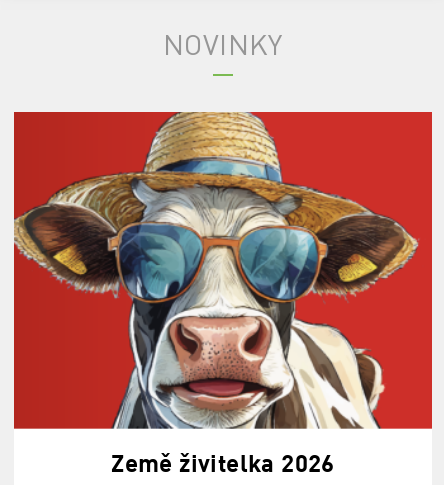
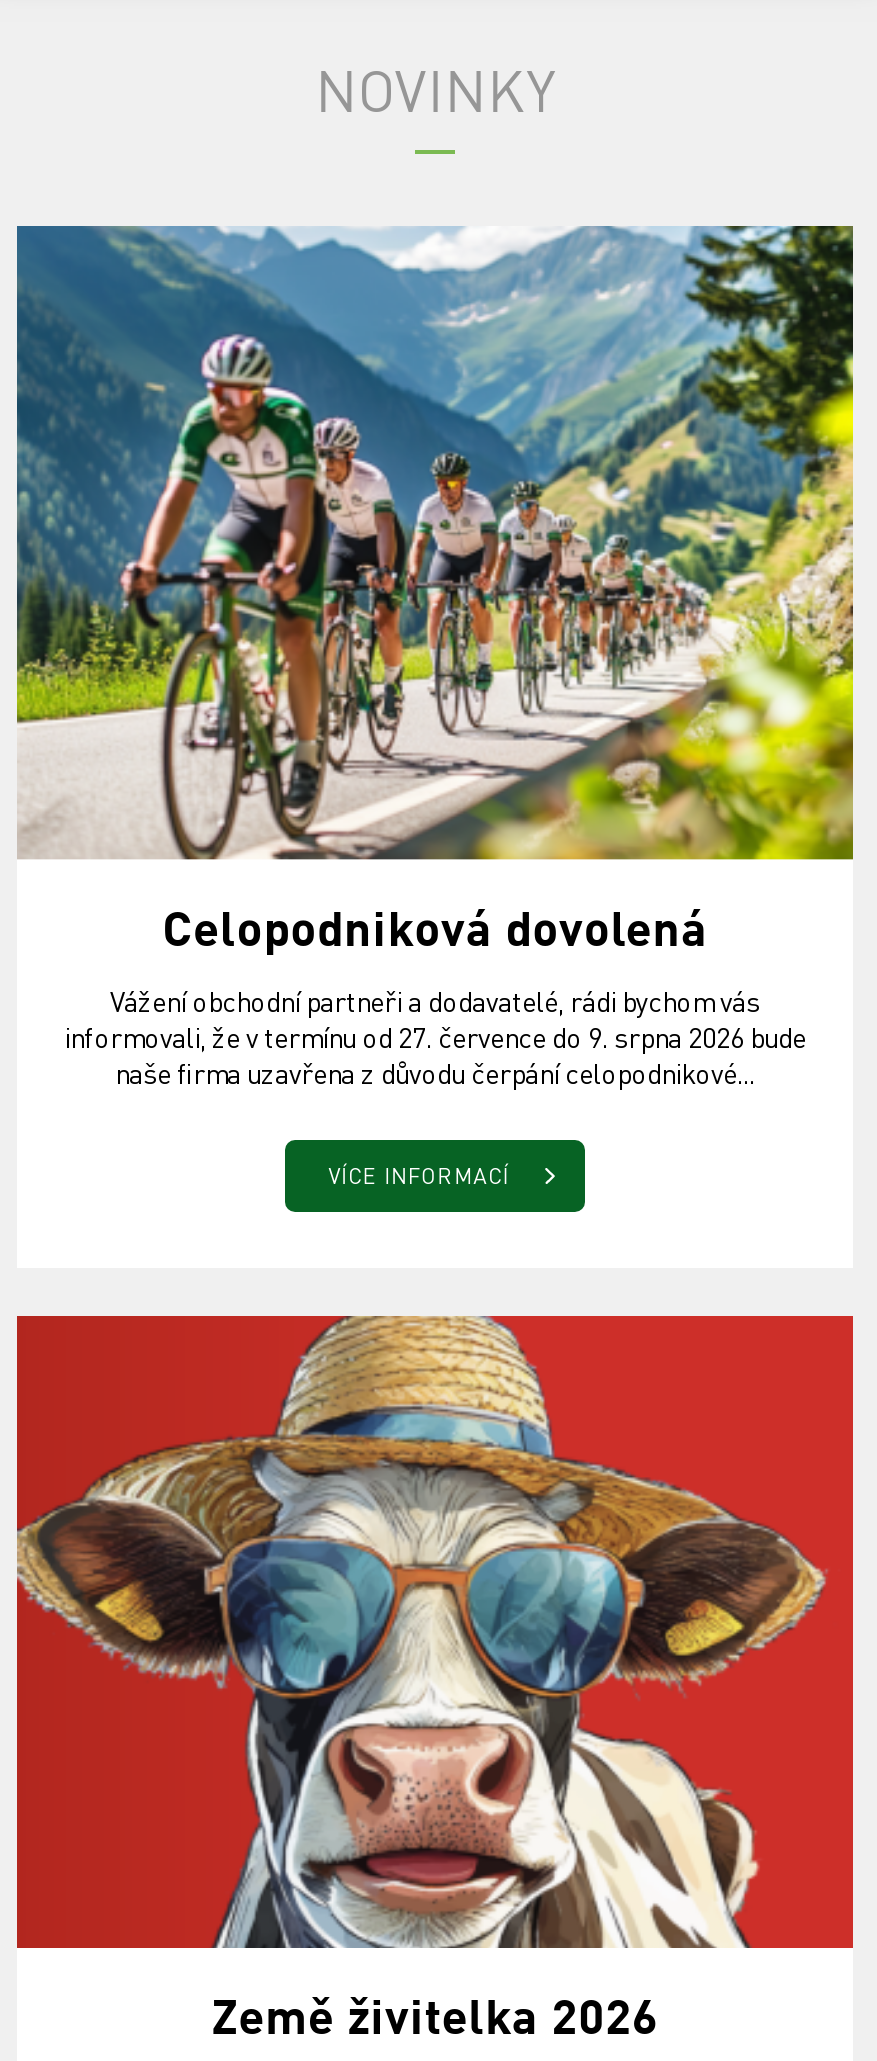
+ [image]
+ Celopodniková dovolená
+ Vážení obchodní partneři a dodavatelé, rádi bychom vás
+ informovali, že v termínu od 27. července do 9. srpna 2026 bude
+ naše firma uzavřena z důvodu čerpání celopodnikové...
+ VÍCE INFORMACÍ
